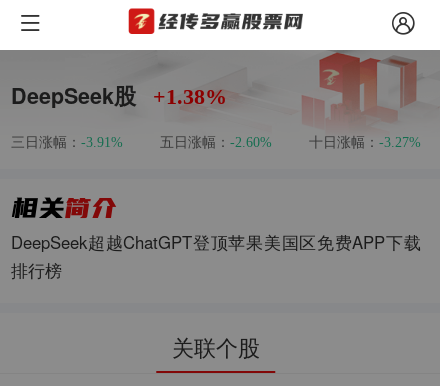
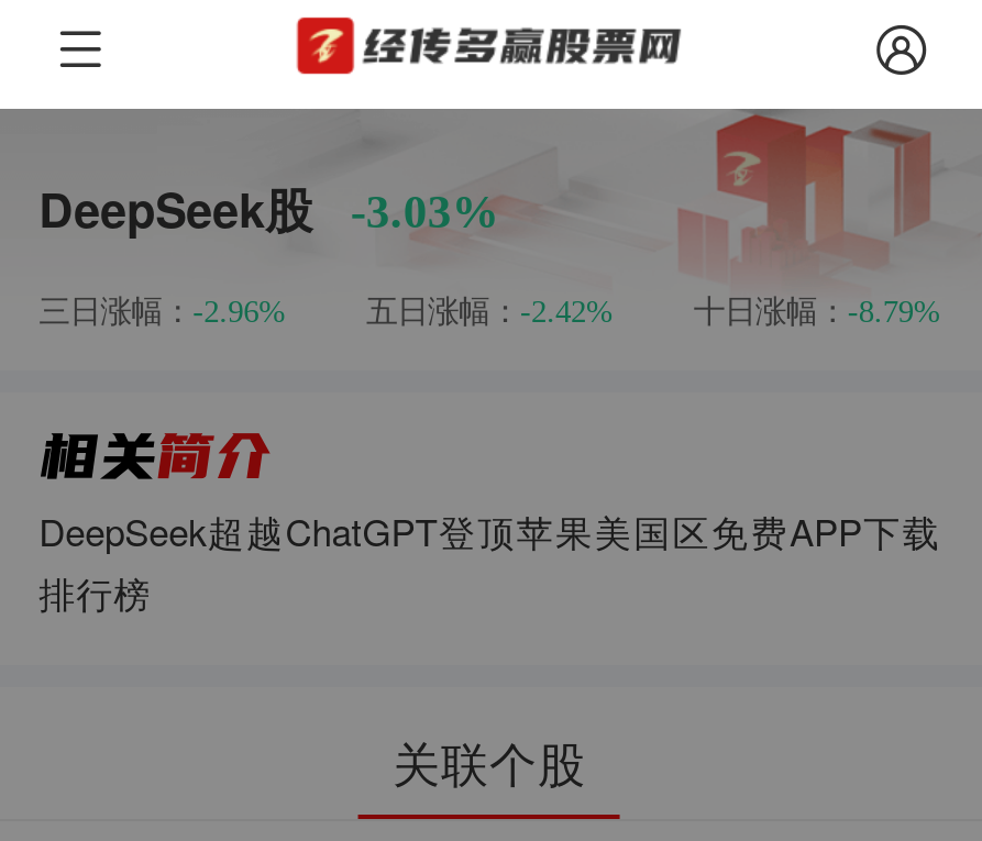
- DeepSeek股 +1.38%
+ DeepSeek股 -3.03%

- 三日涨幅：-3.91%
+ 三日涨幅：-2.96%

- 五日涨幅：-2.60%
+ 五日涨幅：-2.42%

- 十日涨幅：-3.27%
+ 十日涨幅：-8.79%
